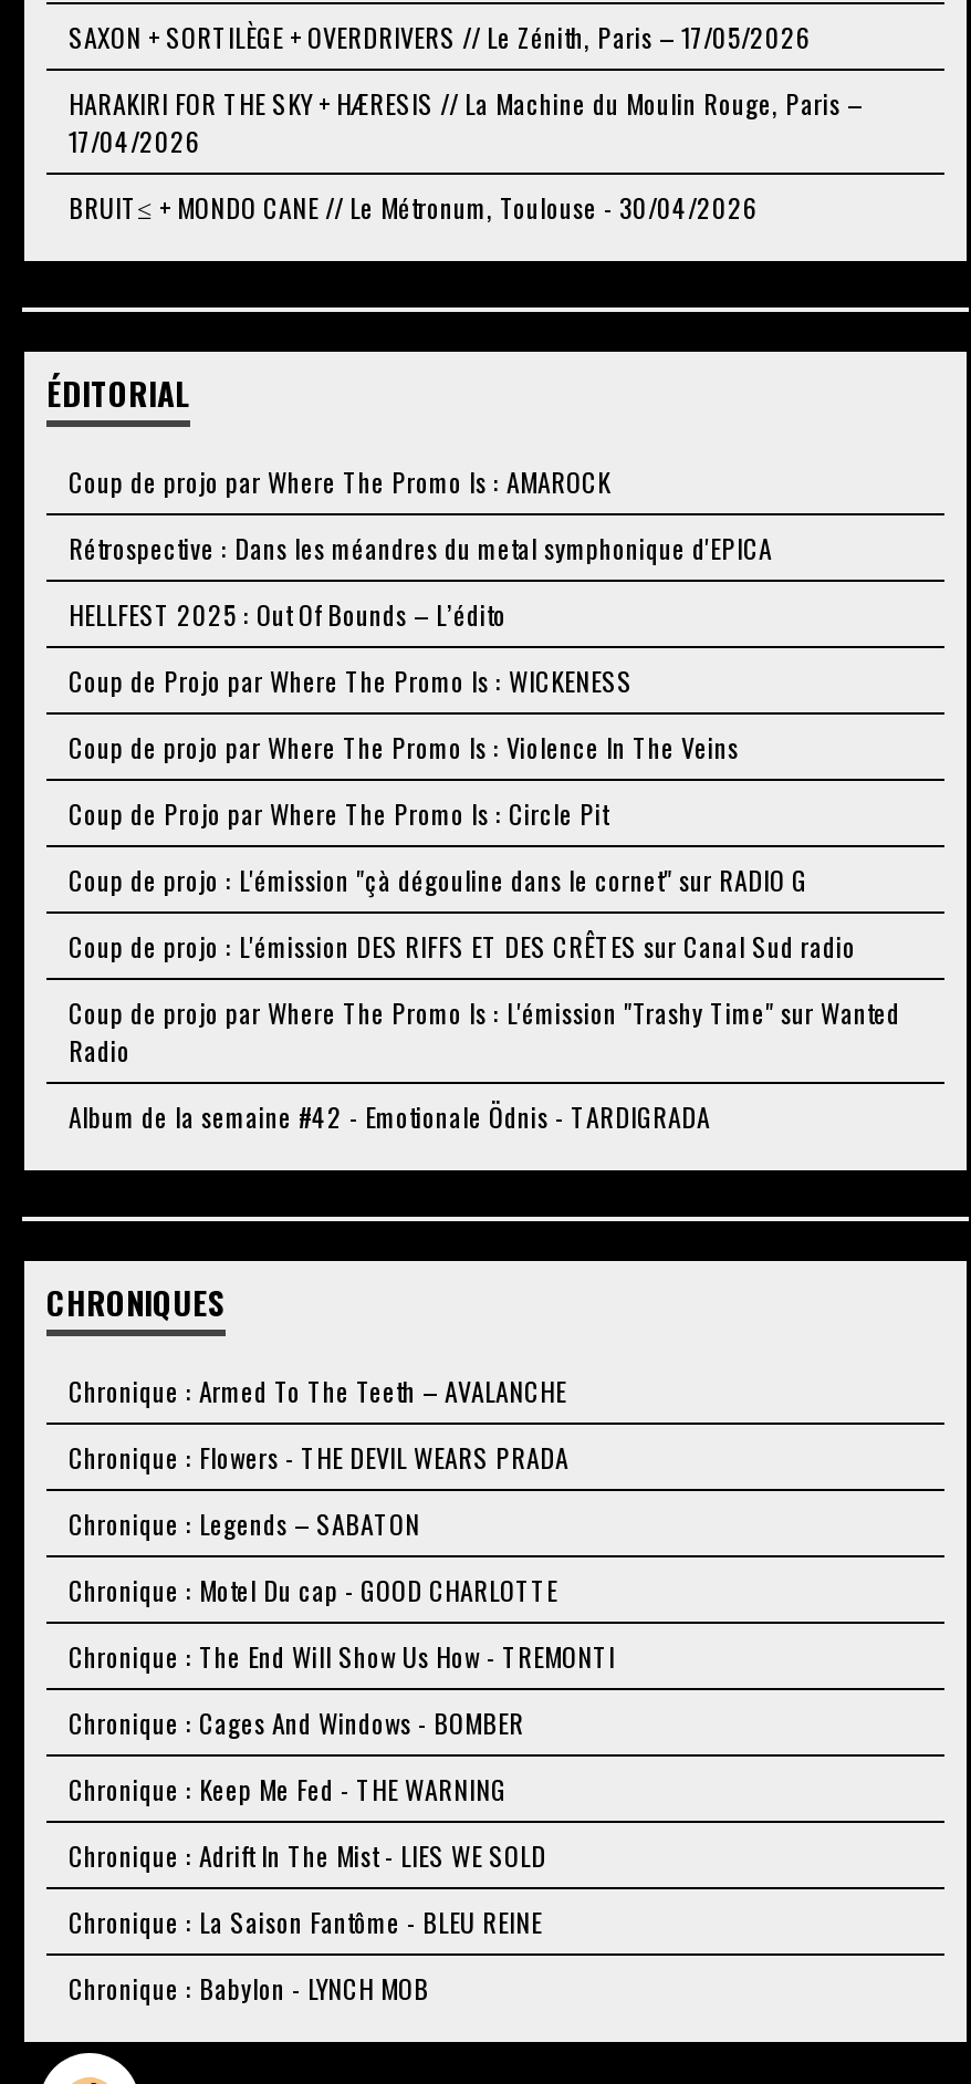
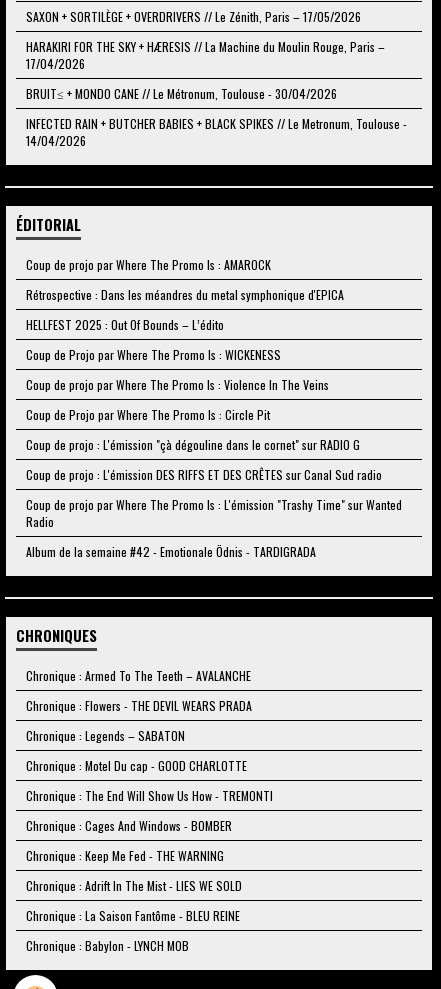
+ INFECTED RAIN + BUTCHER BABIES + BLACK SPIKES // Le Metronum, Toulouse -
+ 14/04/2026
